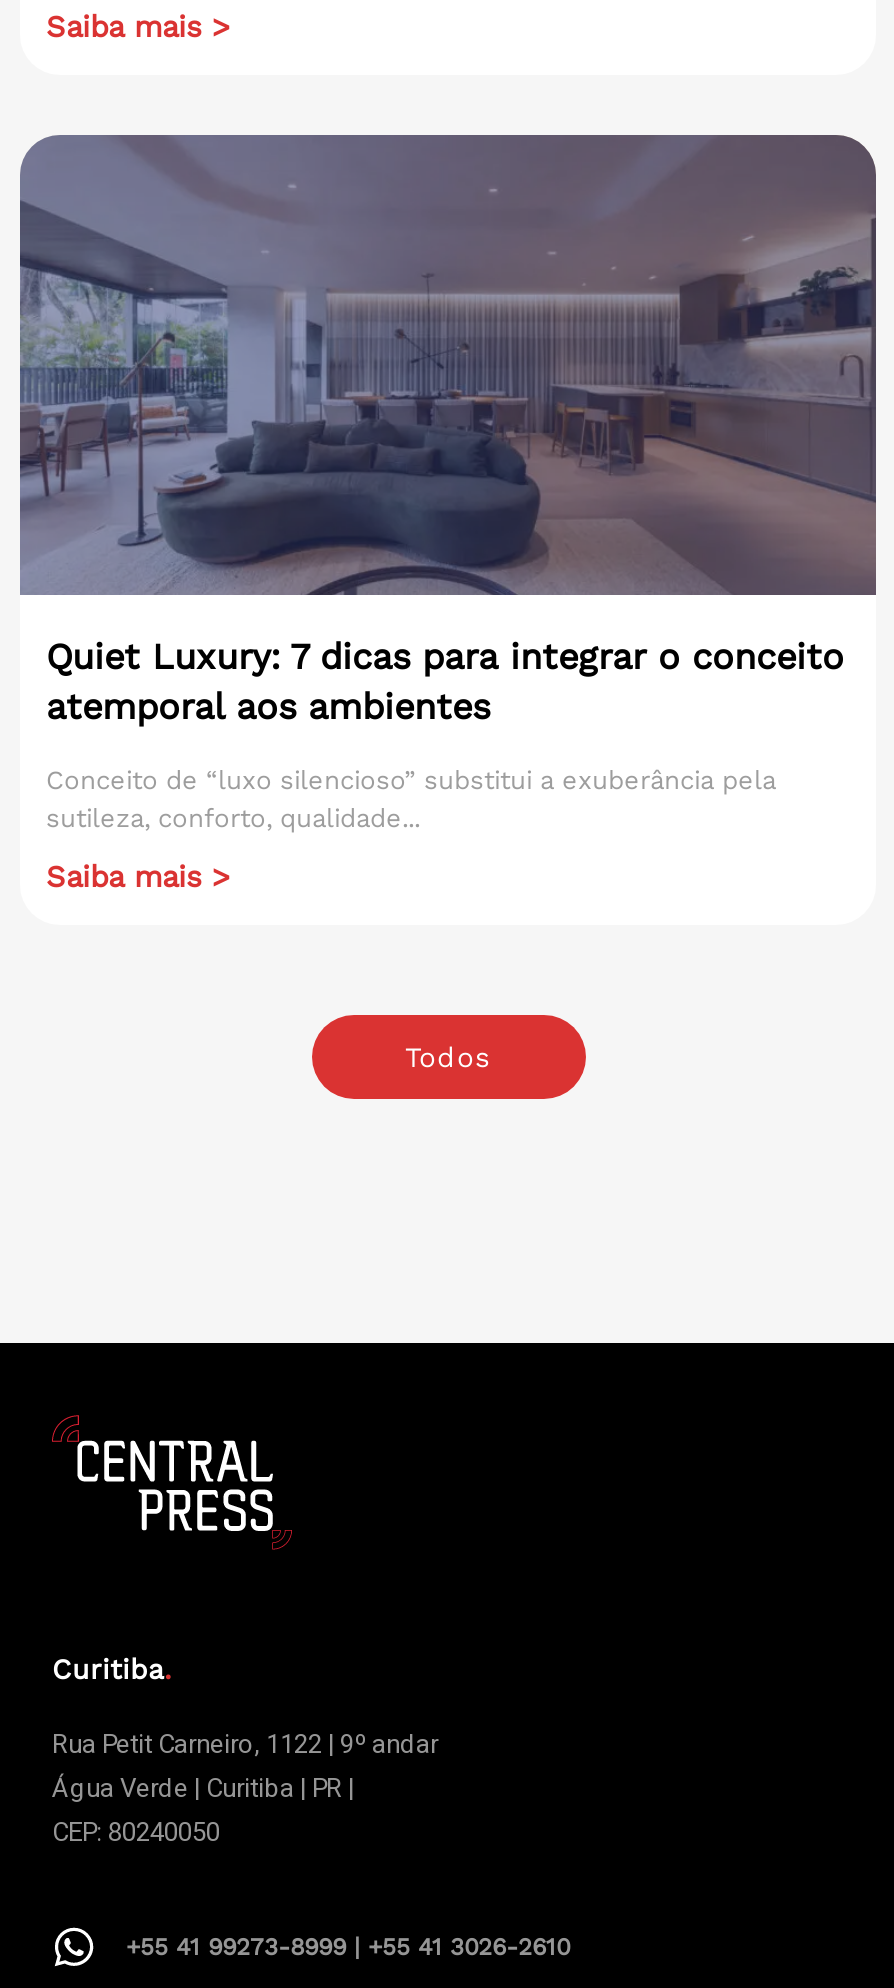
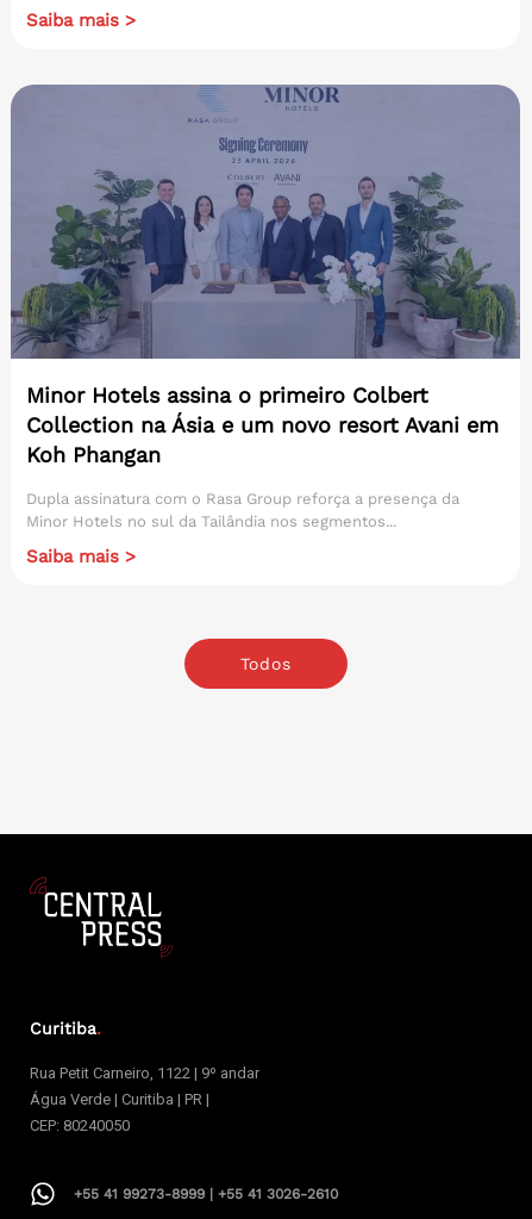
- [image]
- Quiet Luxury: 7 dicas para integrar o conceito
- atemporal aos ambientes
+ [image]
+ Minor Hotels assina o primeiro Colbert
+ Collection na Ásia e um novo resort Avani em
+ Koh Phangan

- Conceito de “luxo silencioso” substitui a exuberância pela
- sutileza, conforto, qualidade...
+ Dupla assinatura com o Rasa Group reforça a presença da
+ Minor Hotels no sul da Tailândia nos segmentos...
